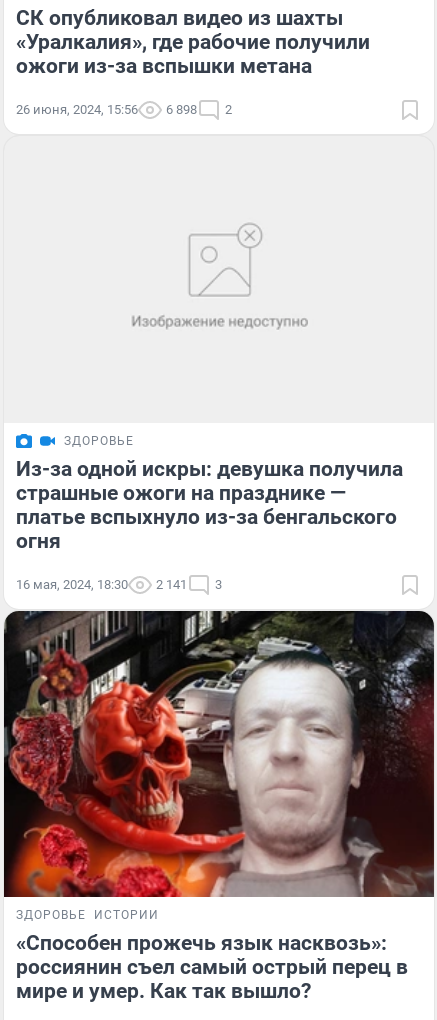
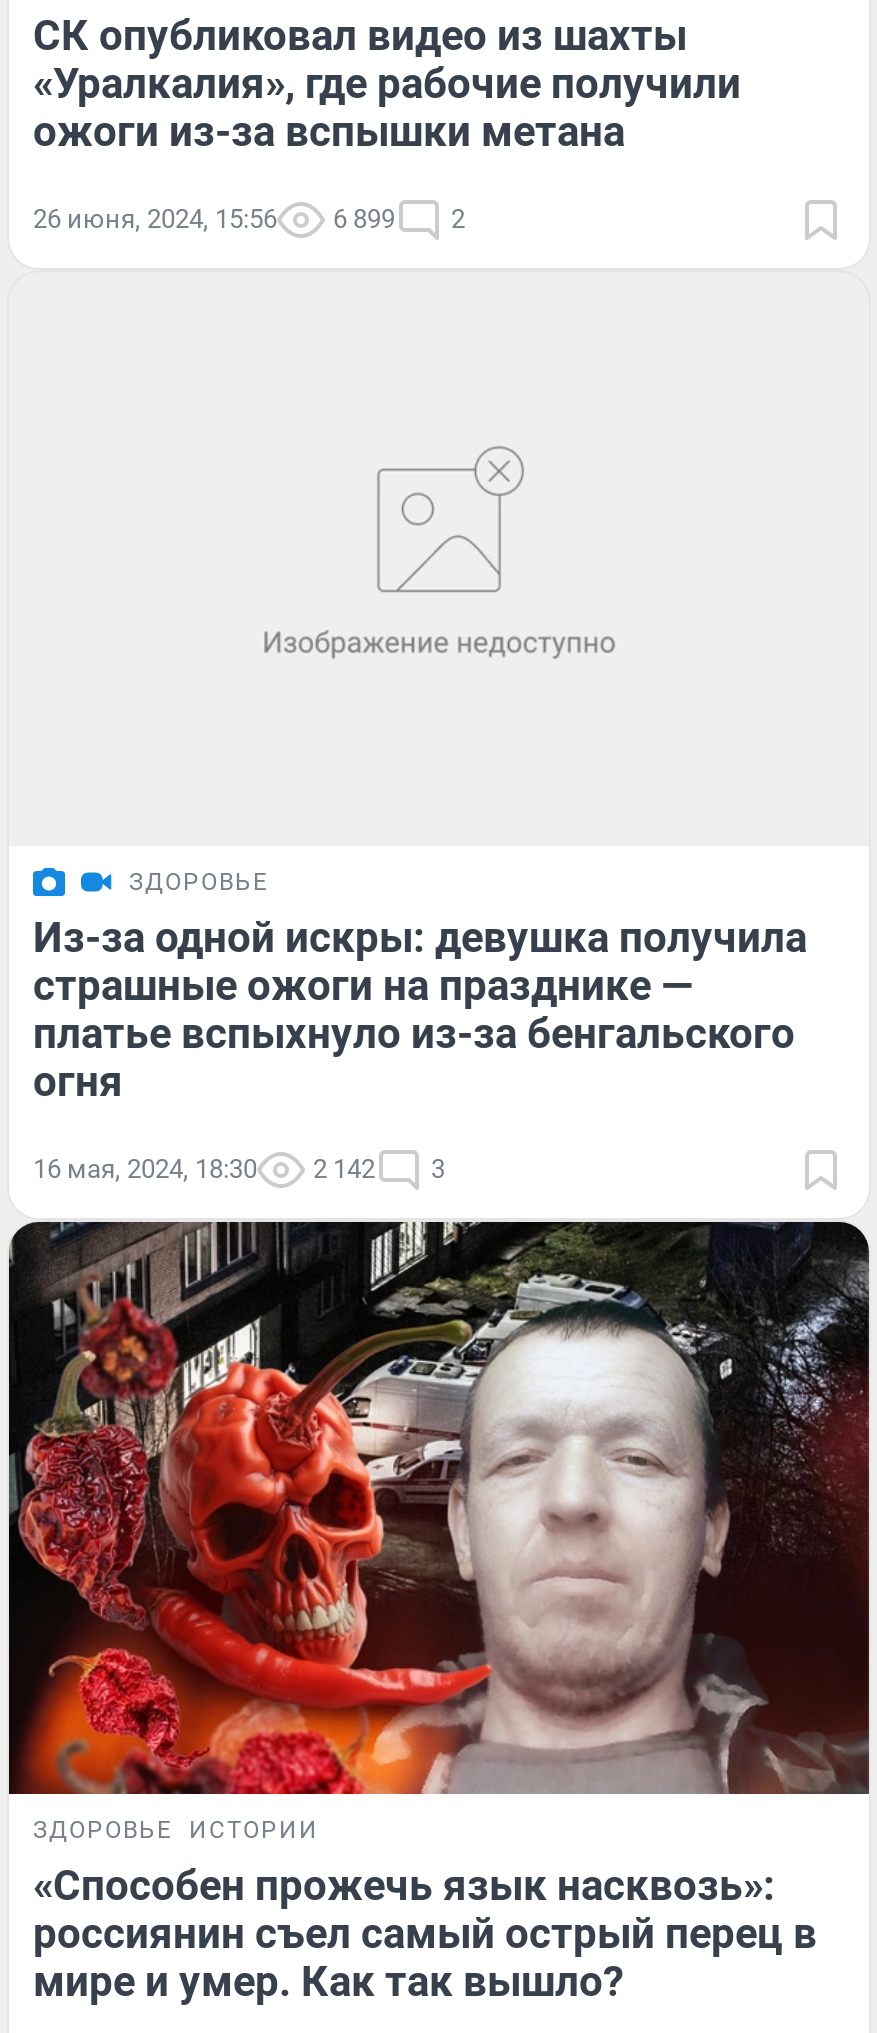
- 26 июня, 2024, 15:56 6 898 2
+ 26 июня, 2024, 15:56 6 899 2

- 16 мая, 2024, 18:30 2 141 3
+ 16 мая, 2024, 18:30 2 142 3
